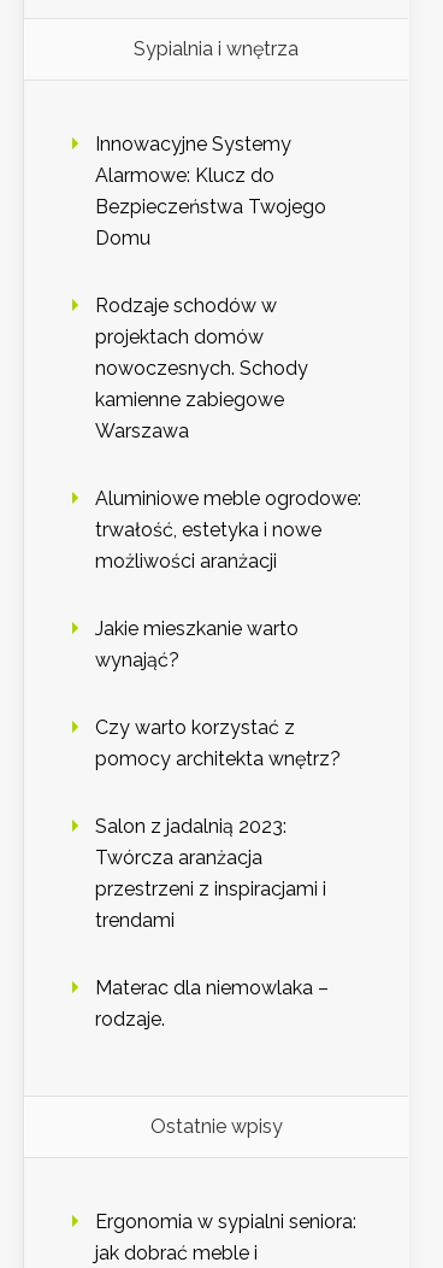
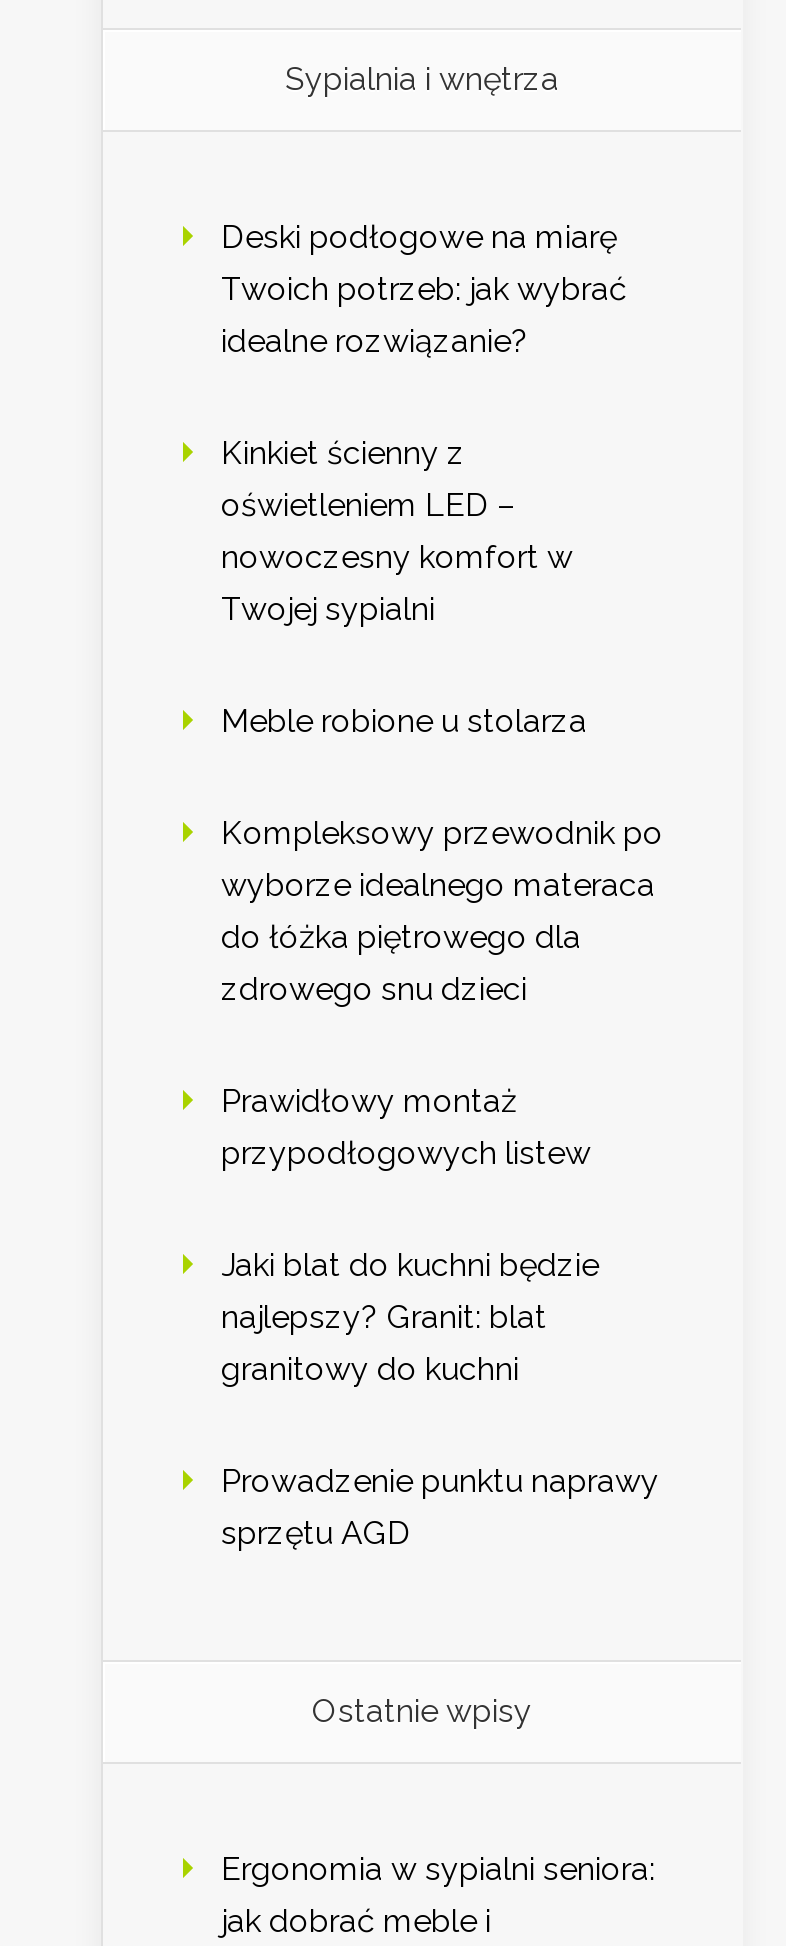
- Innowacyjne Systemy
- Alarmowe: Klucz do
- Bezpieczeństwa Twojego
- Domu
+ Deski podłogowe na miarę
+ Twoich potrzeb: jak wybrać
+ idealne rozwiązanie?

- Rodzaje schodów w
- projektach domów
- nowoczesnych. Schody
- kamienne zabiegowe
- Warszawa
+ Kinkiet ścienny z
+ oświetleniem LED –
+ nowoczesny komfort w
+ Twojej sypialni

- Aluminiowe meble ogrodowe:
- trwałość, estetyka i nowe
- możliwości aranżacji
+ Meble robione u stolarza

- Jakie mieszkanie warto
- wynająć?
+ Kompleksowy przewodnik po
+ wyborze idealnego materaca
+ do łóżka piętrowego dla
+ zdrowego snu dzieci

- Czy warto korzystać z
- pomocy architekta wnętrz?
+ Prawidłowy montaż
+ przypodłogowych listew

- Salon z jadalnią 2023:
- Twórcza aranżacja
- przestrzeni z inspiracjami i
- trendami
+ Jaki blat do kuchni będzie
+ najlepszy? Granit: blat
+ granitowy do kuchni

- Materac dla niemowlaka –
- rodzaje.
+ Prowadzenie punktu naprawy
+ sprzętu AGD
